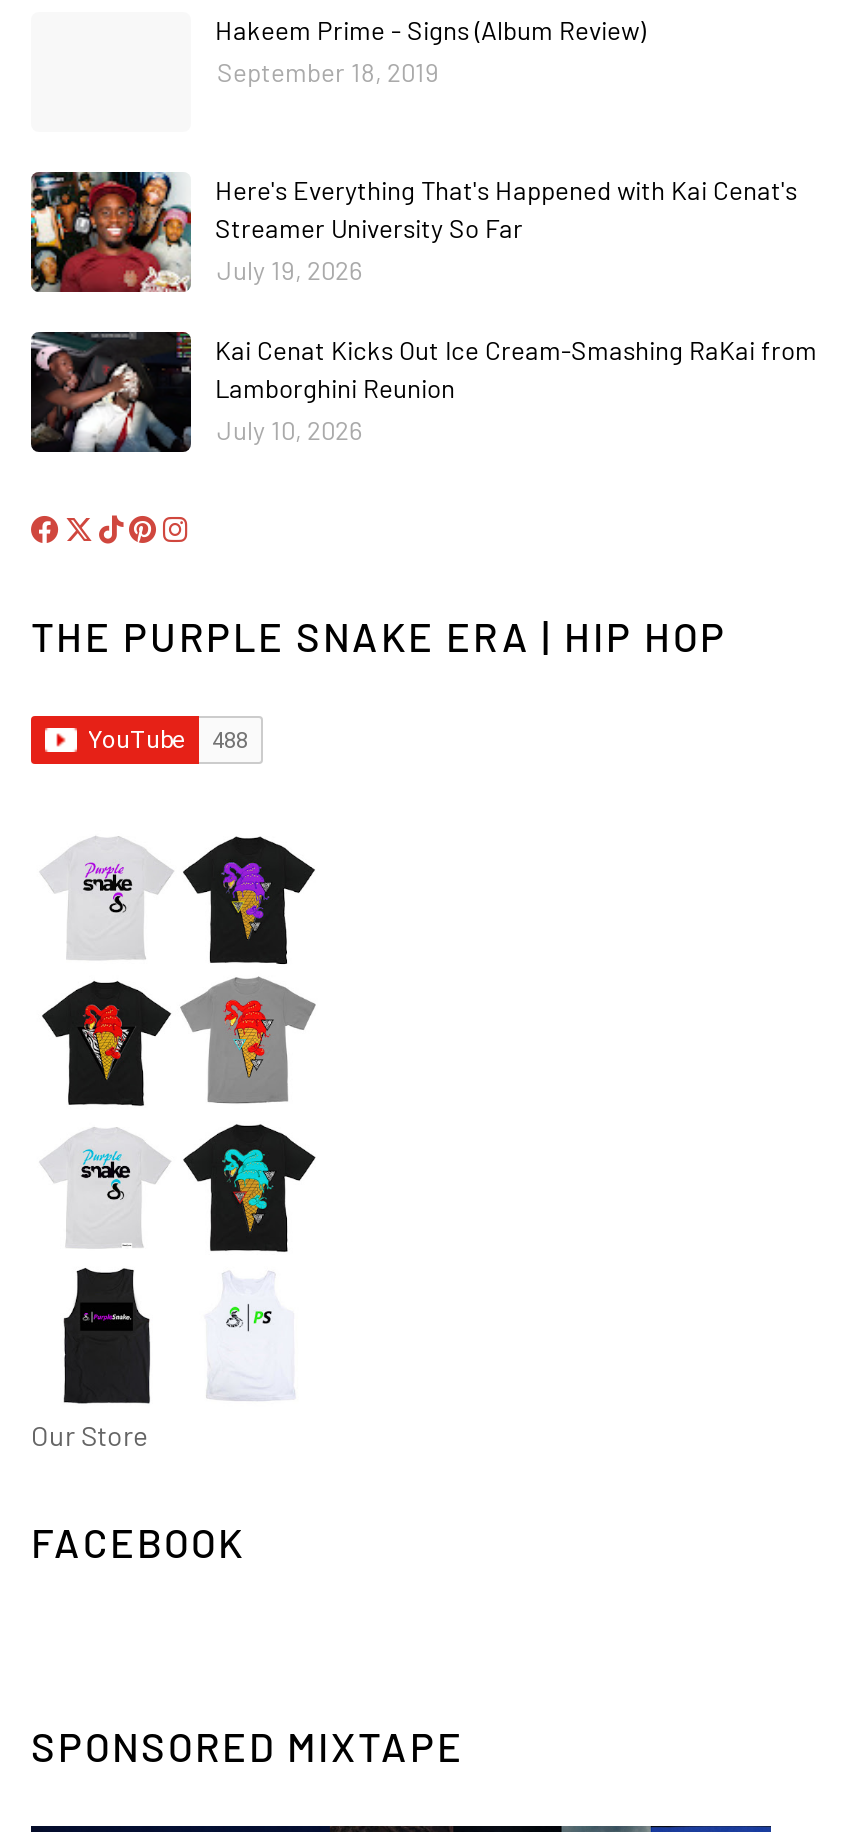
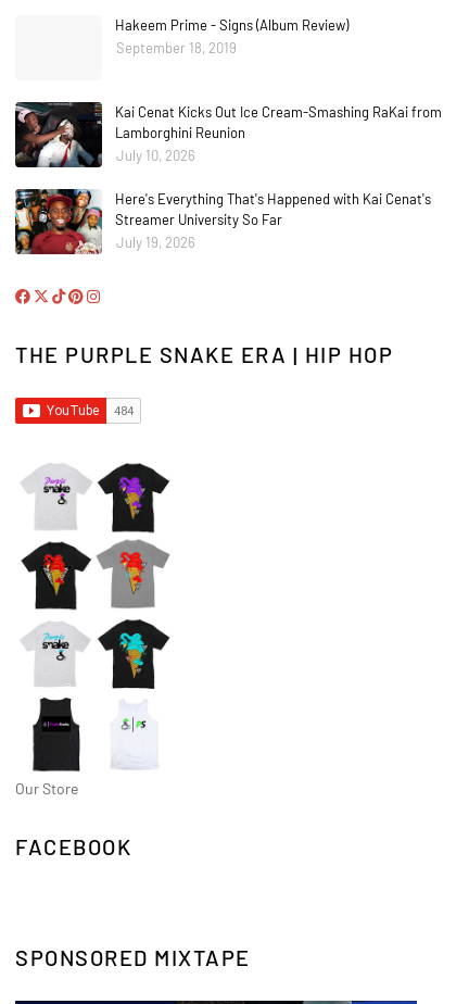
moved down: [image] | Here's Everything That's Happened with Kai Cenat's | Streamer University So Far | July 19, 2026

moved up: [image] | Kai Cenat Kicks Out Ice Cream-Smashing RaKai from | Lamborghini Reunion | July 10, 2026
